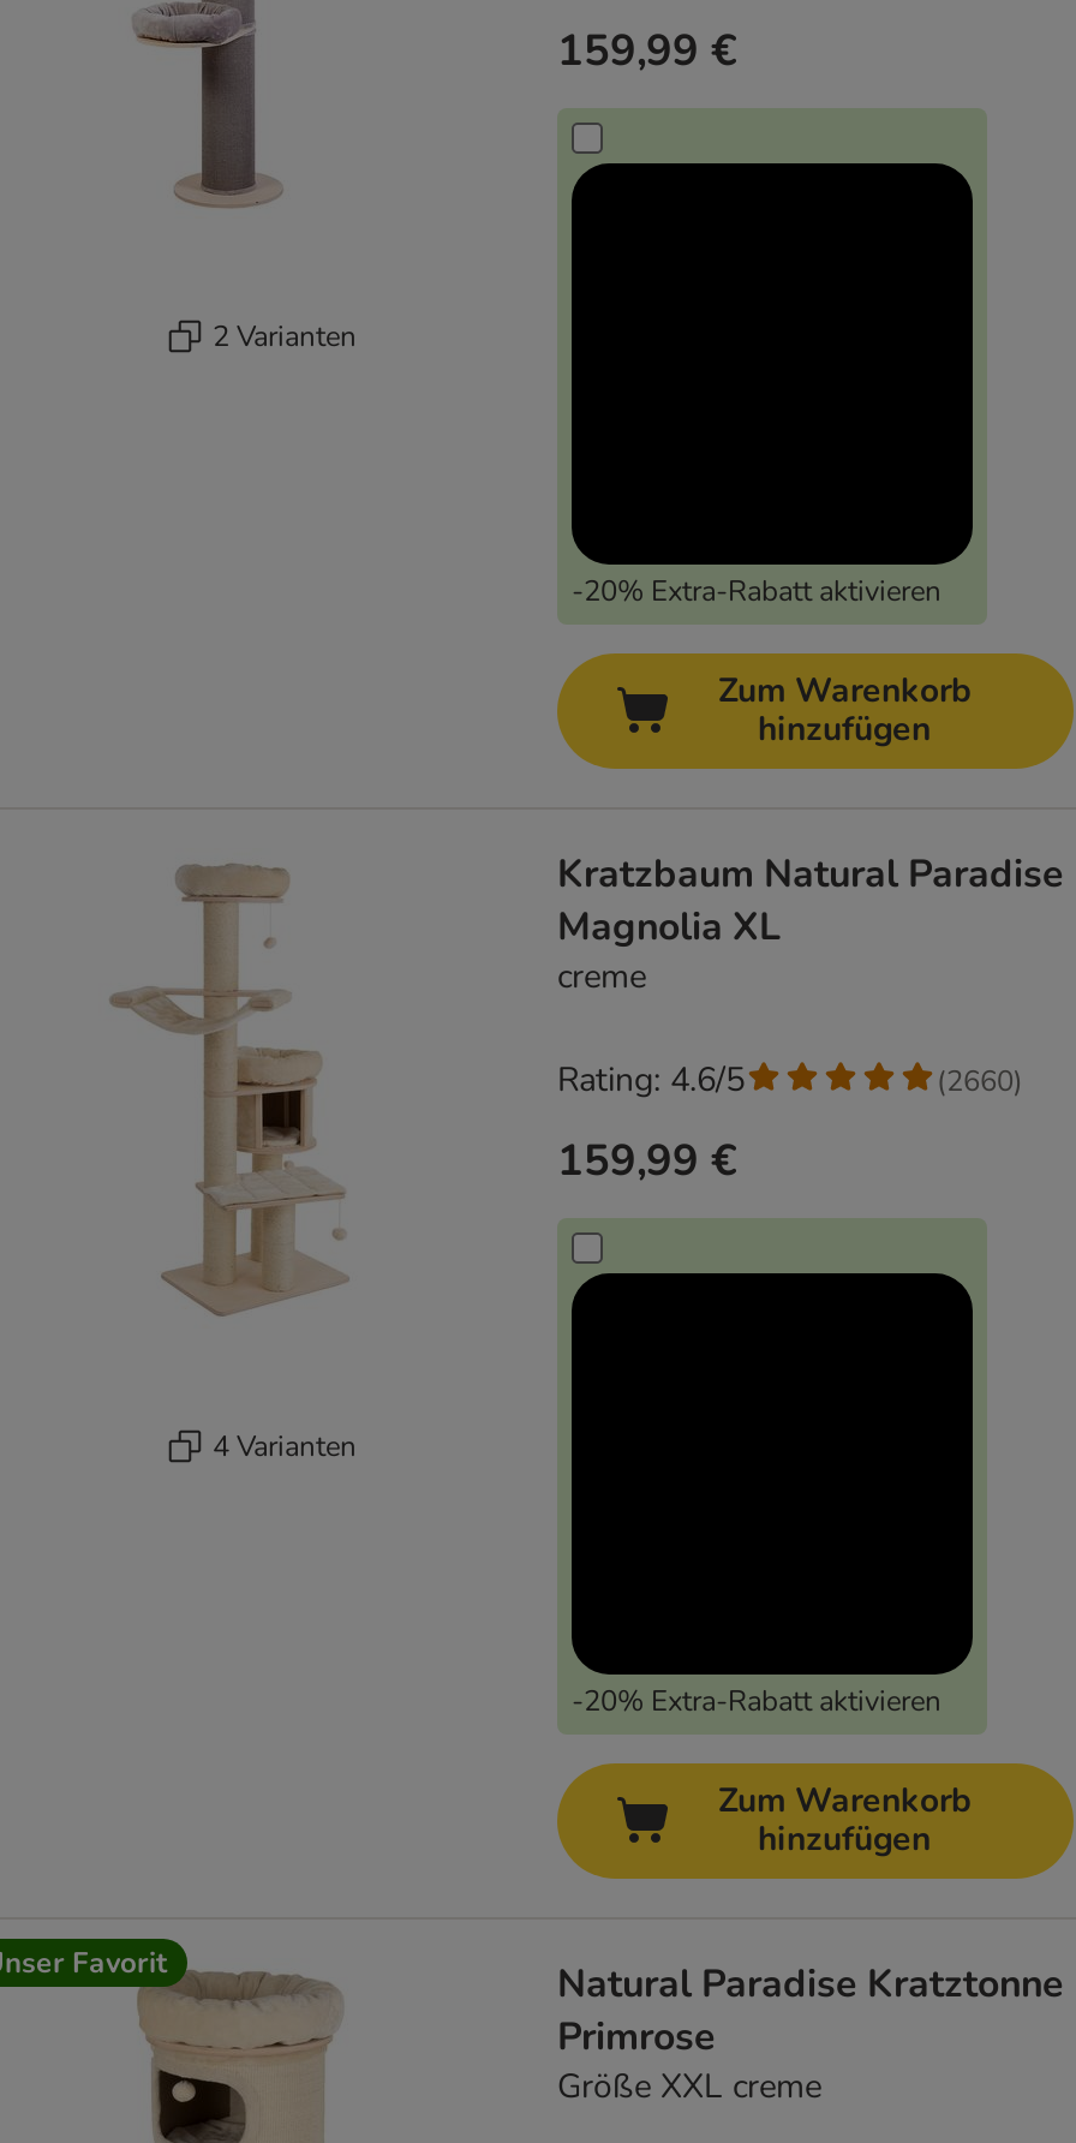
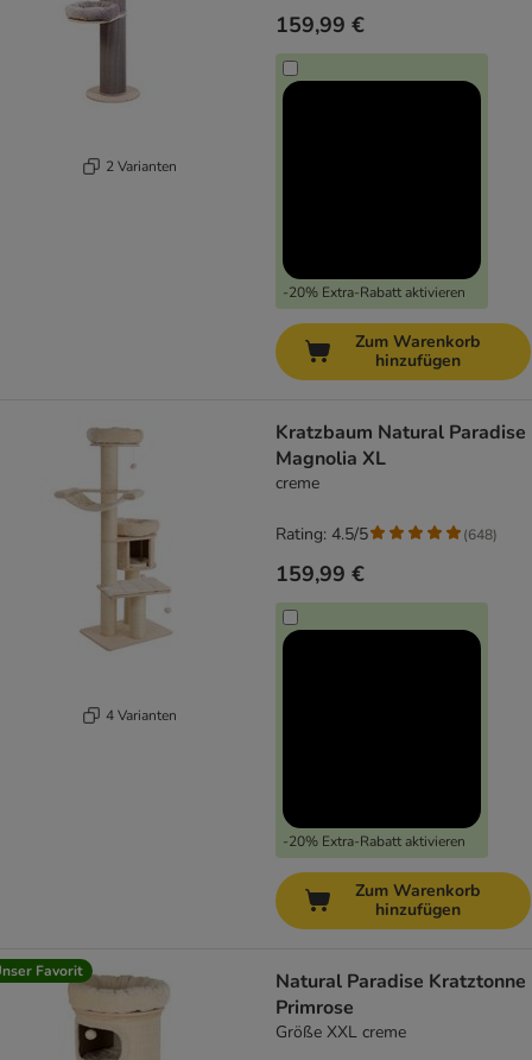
- Rating: 4.6/5
+ Rating: 4.5/5

- (2660)
+ (648)
